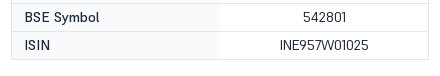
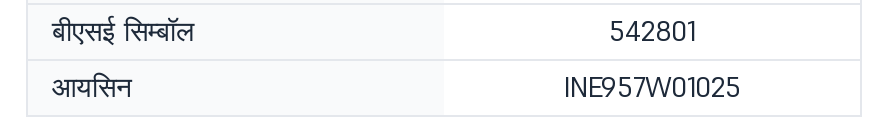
- BSE Symbol
+ बीएसई सिम्बॉल

- ISIN
+ आयसिन
